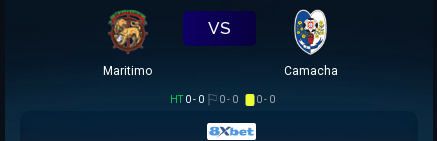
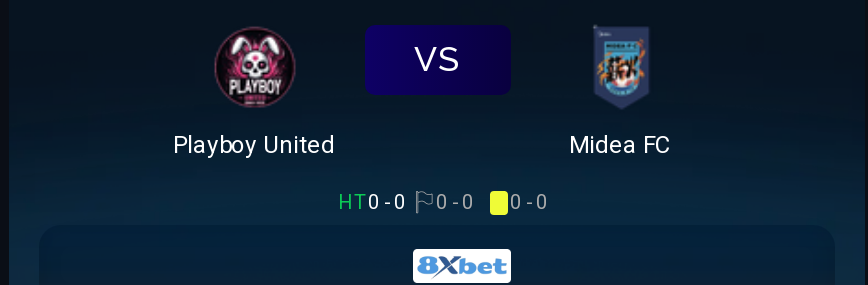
- [image]
- Maritimo
+ [image]
+ Playboy United

- [image]
- Camacha
+ [image]
+ Midea FC
